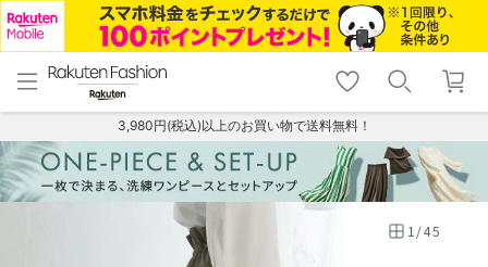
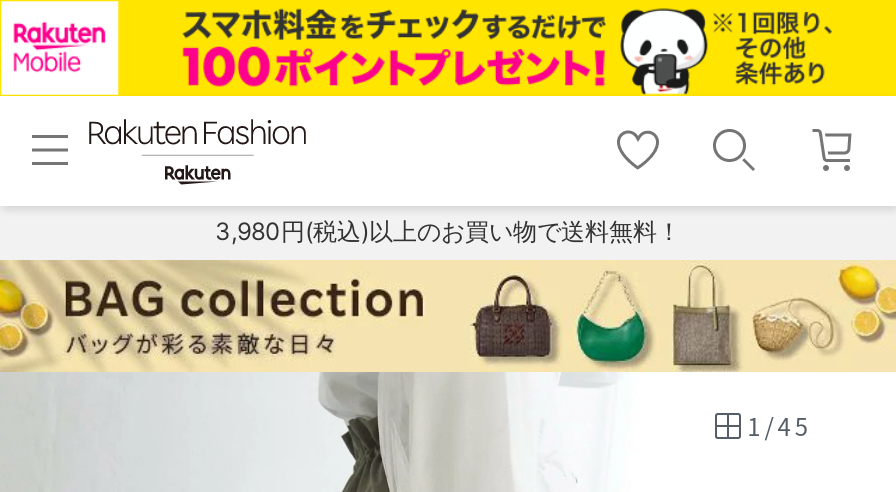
- [image]
+ [image]
